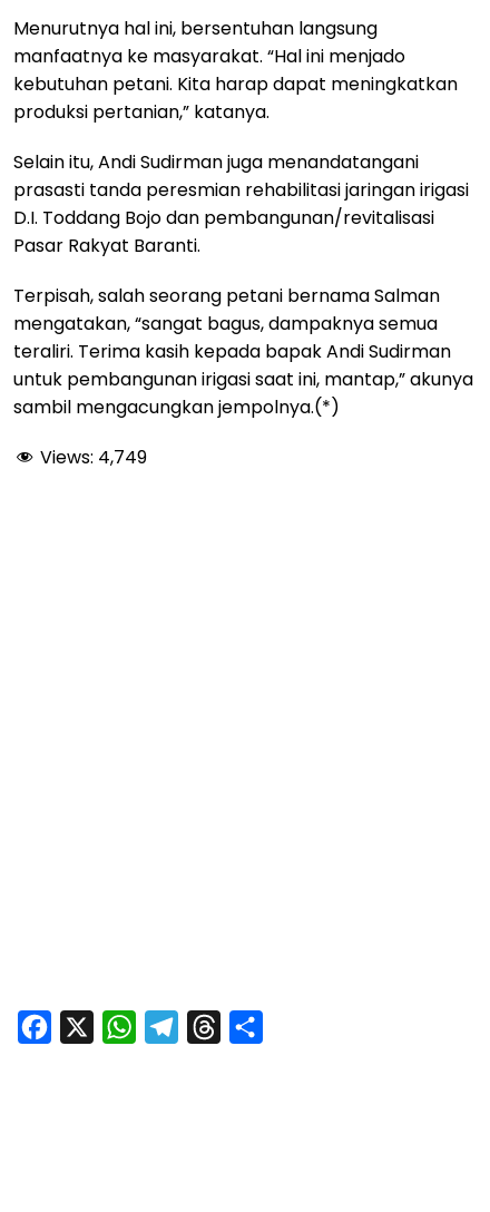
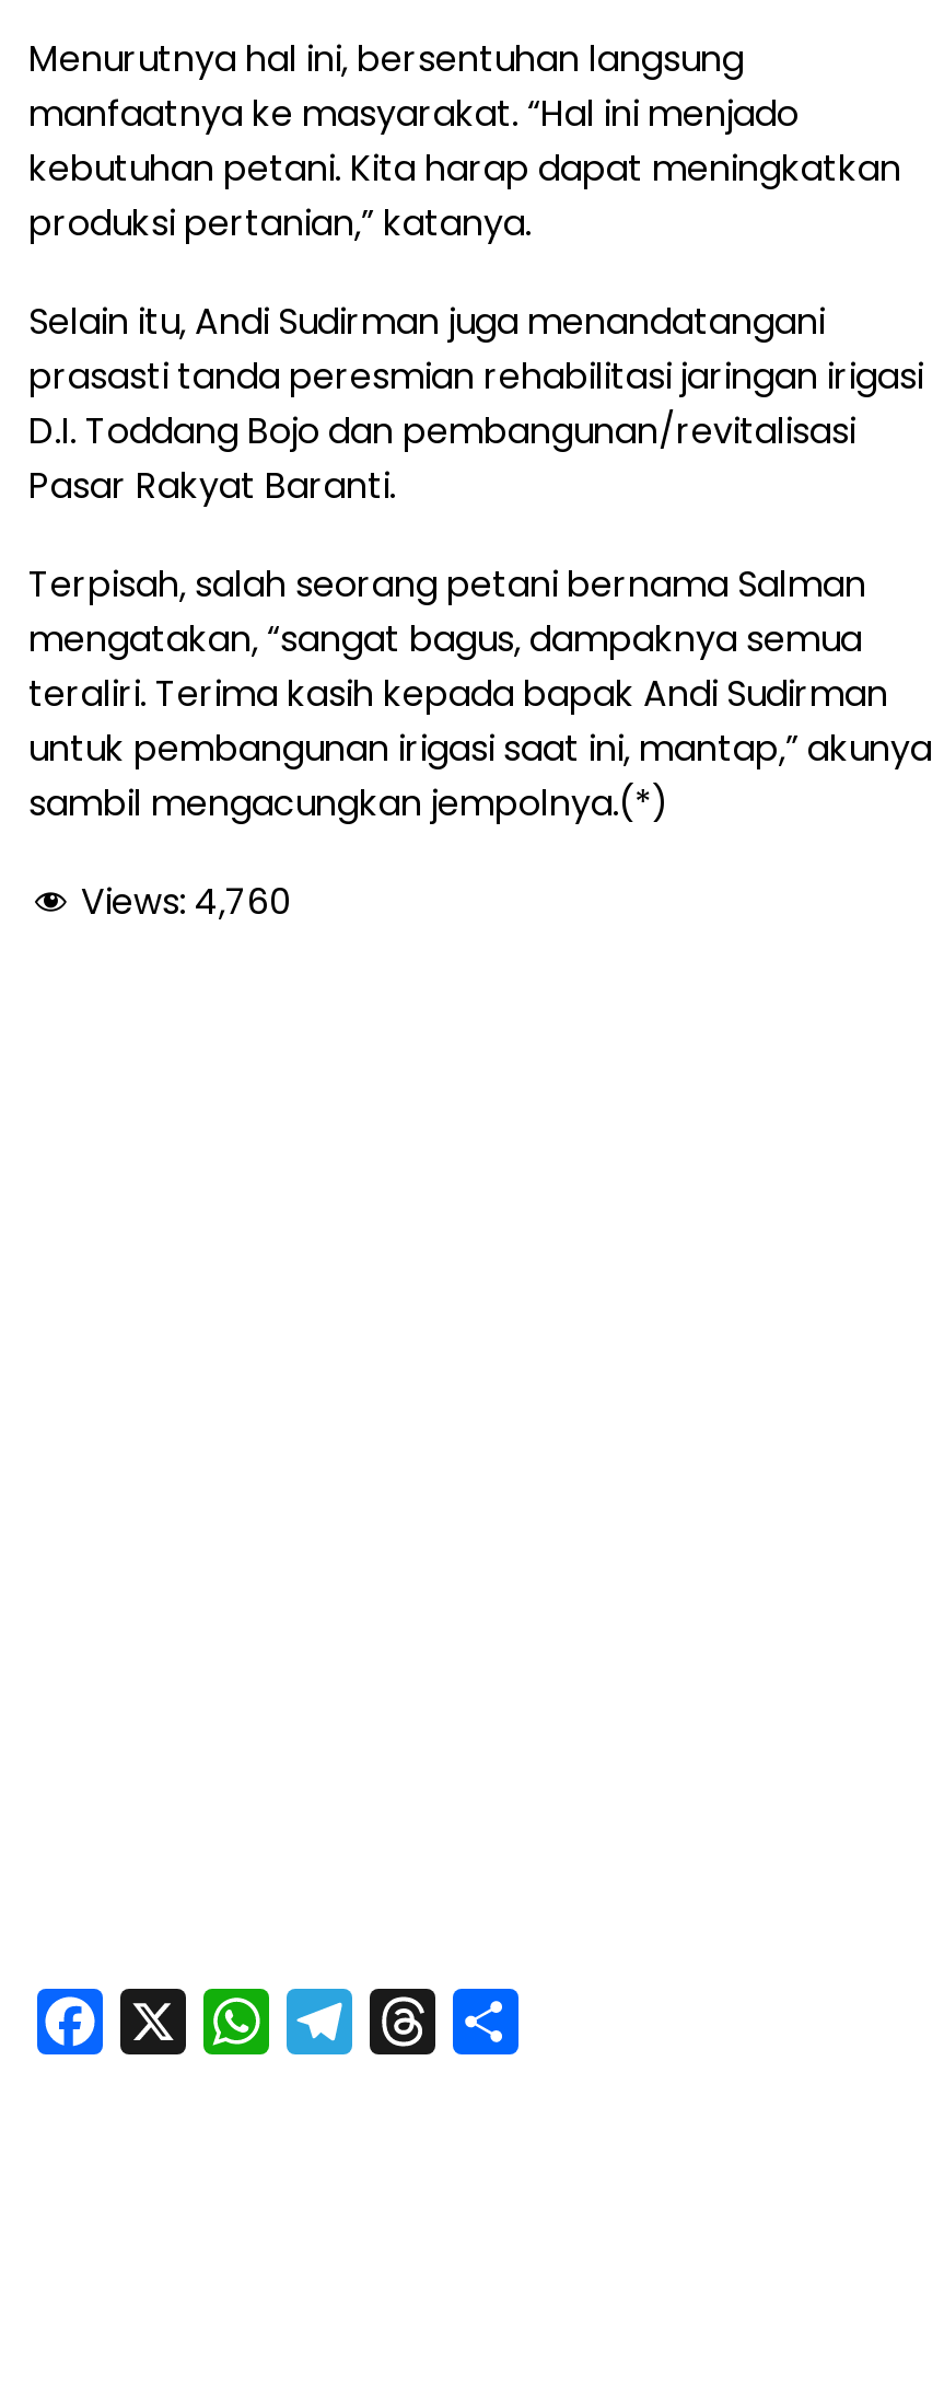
- Views: 4,749
+ Views: 4,760
